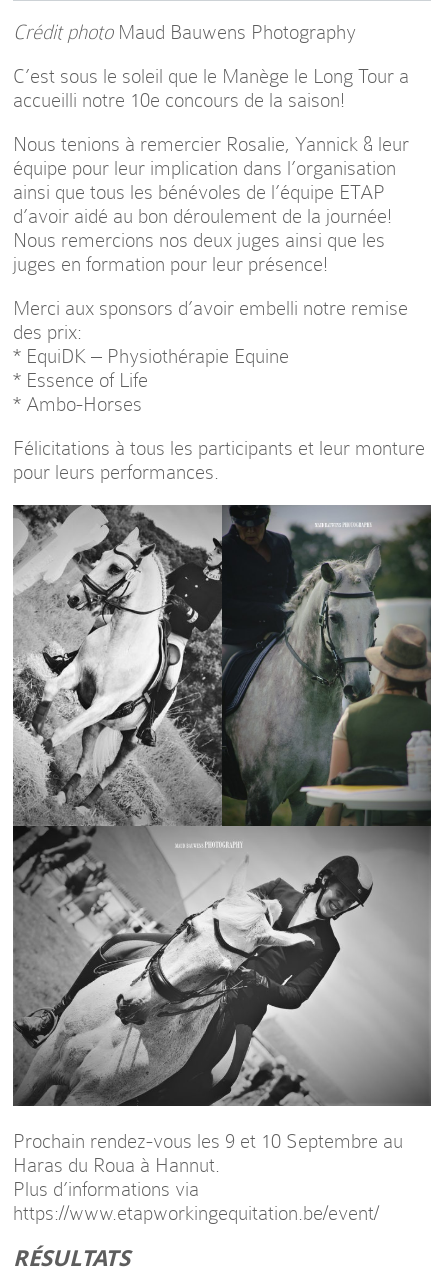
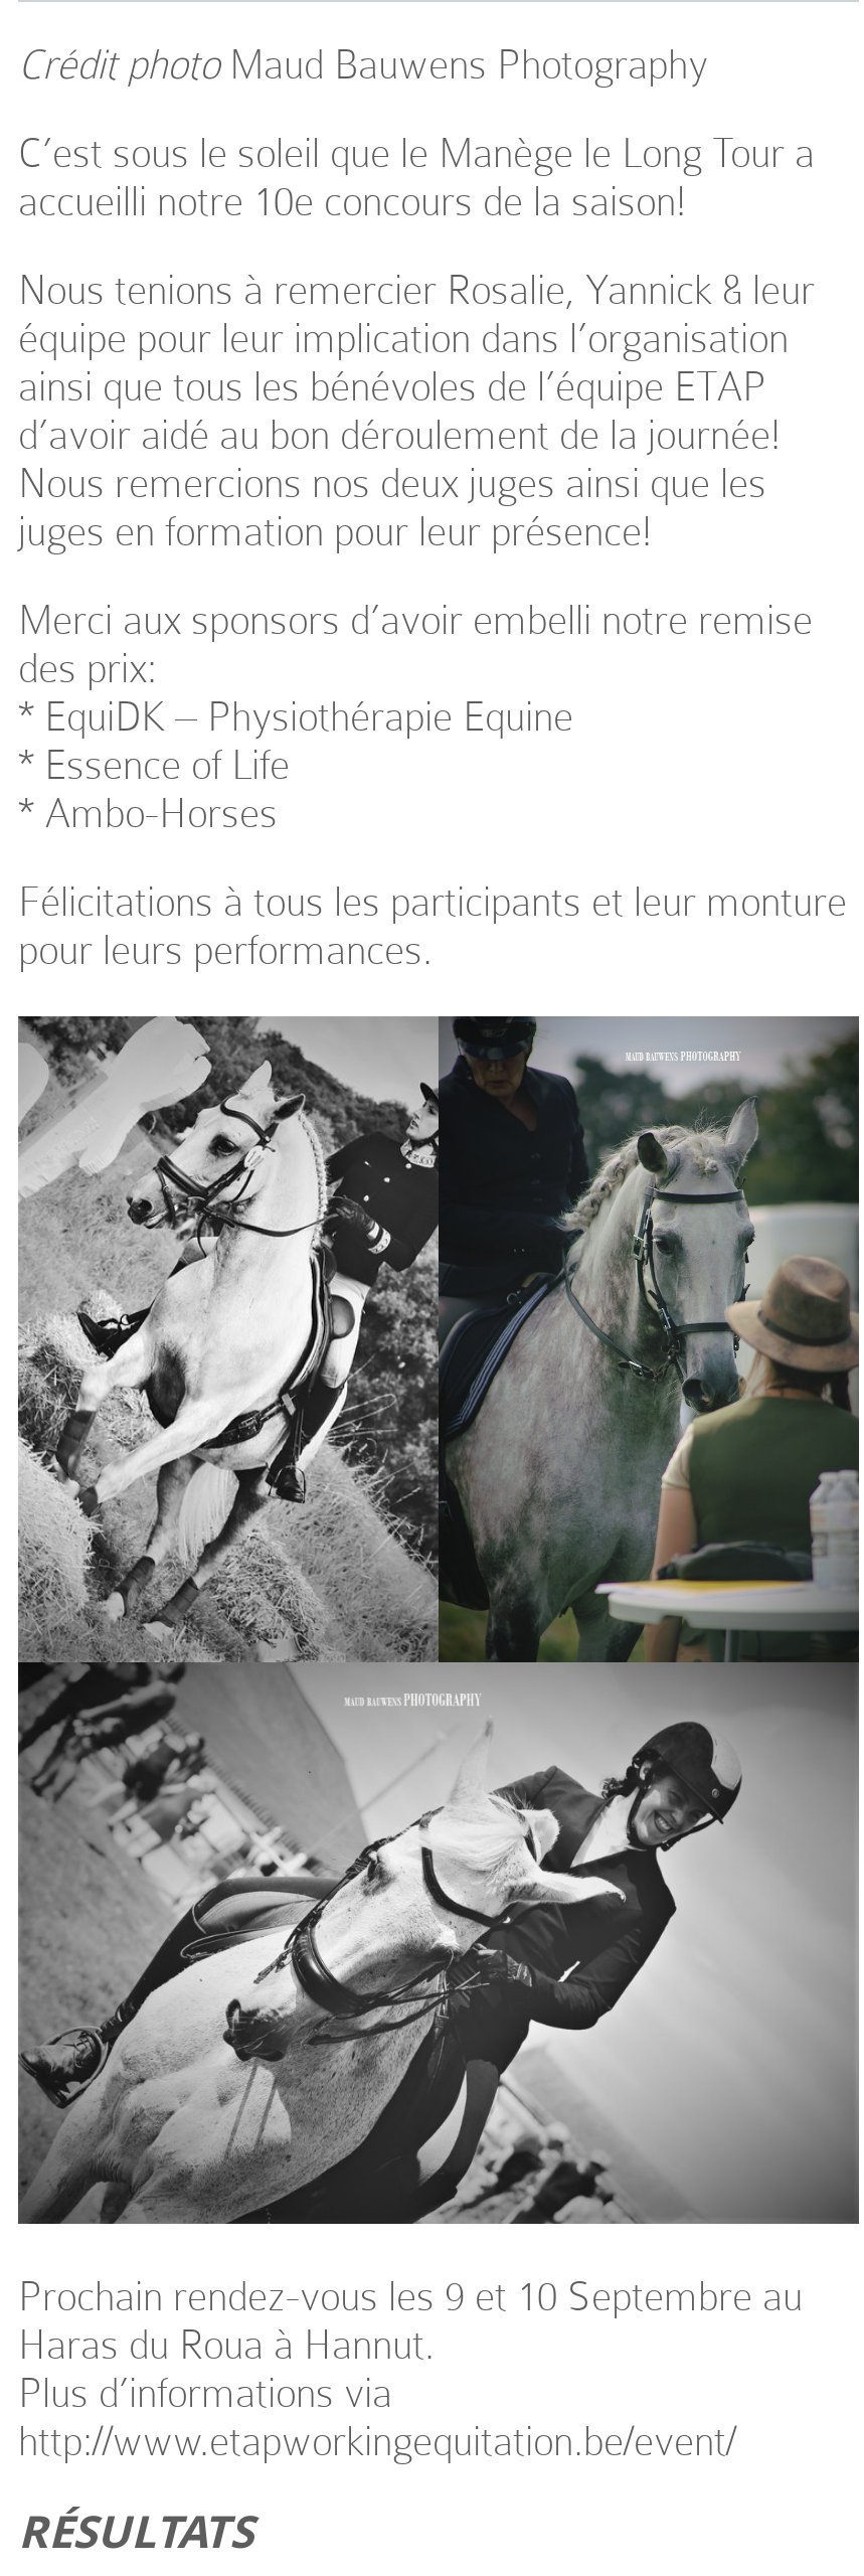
- https://www.etapworkingequitation.be/event/
+ http://www.etapworkingequitation.be/event/
